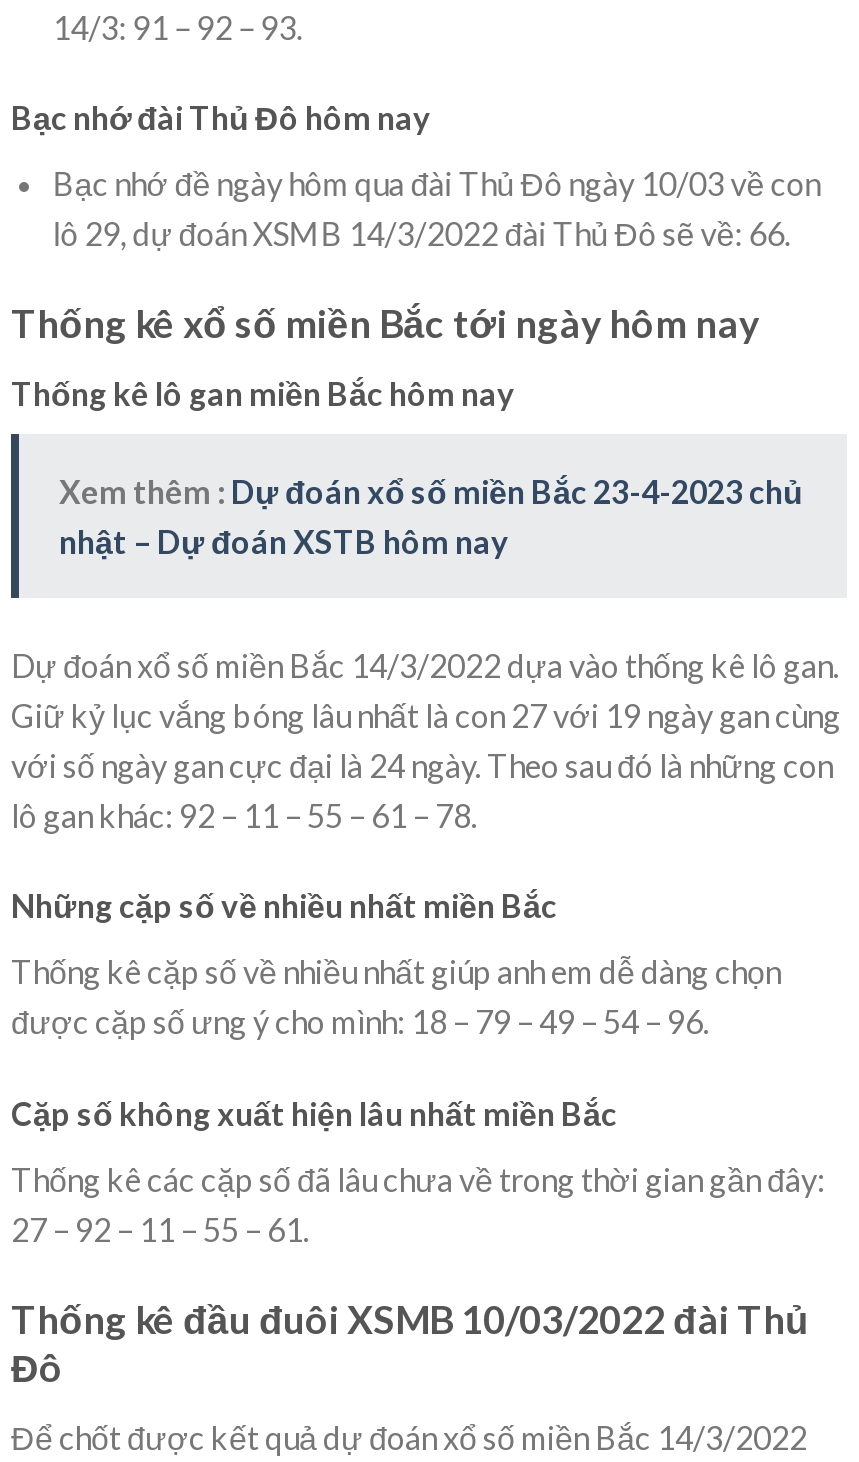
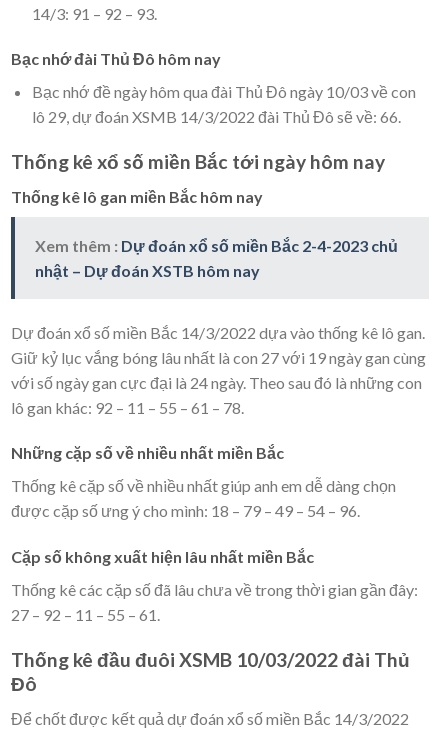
- Xem thêm : Dự đoán xổ số miền Bắc 23-4-2023 chủ
+ Xem thêm : Dự đoán xổ số miền Bắc 2-4-2023 chủ
